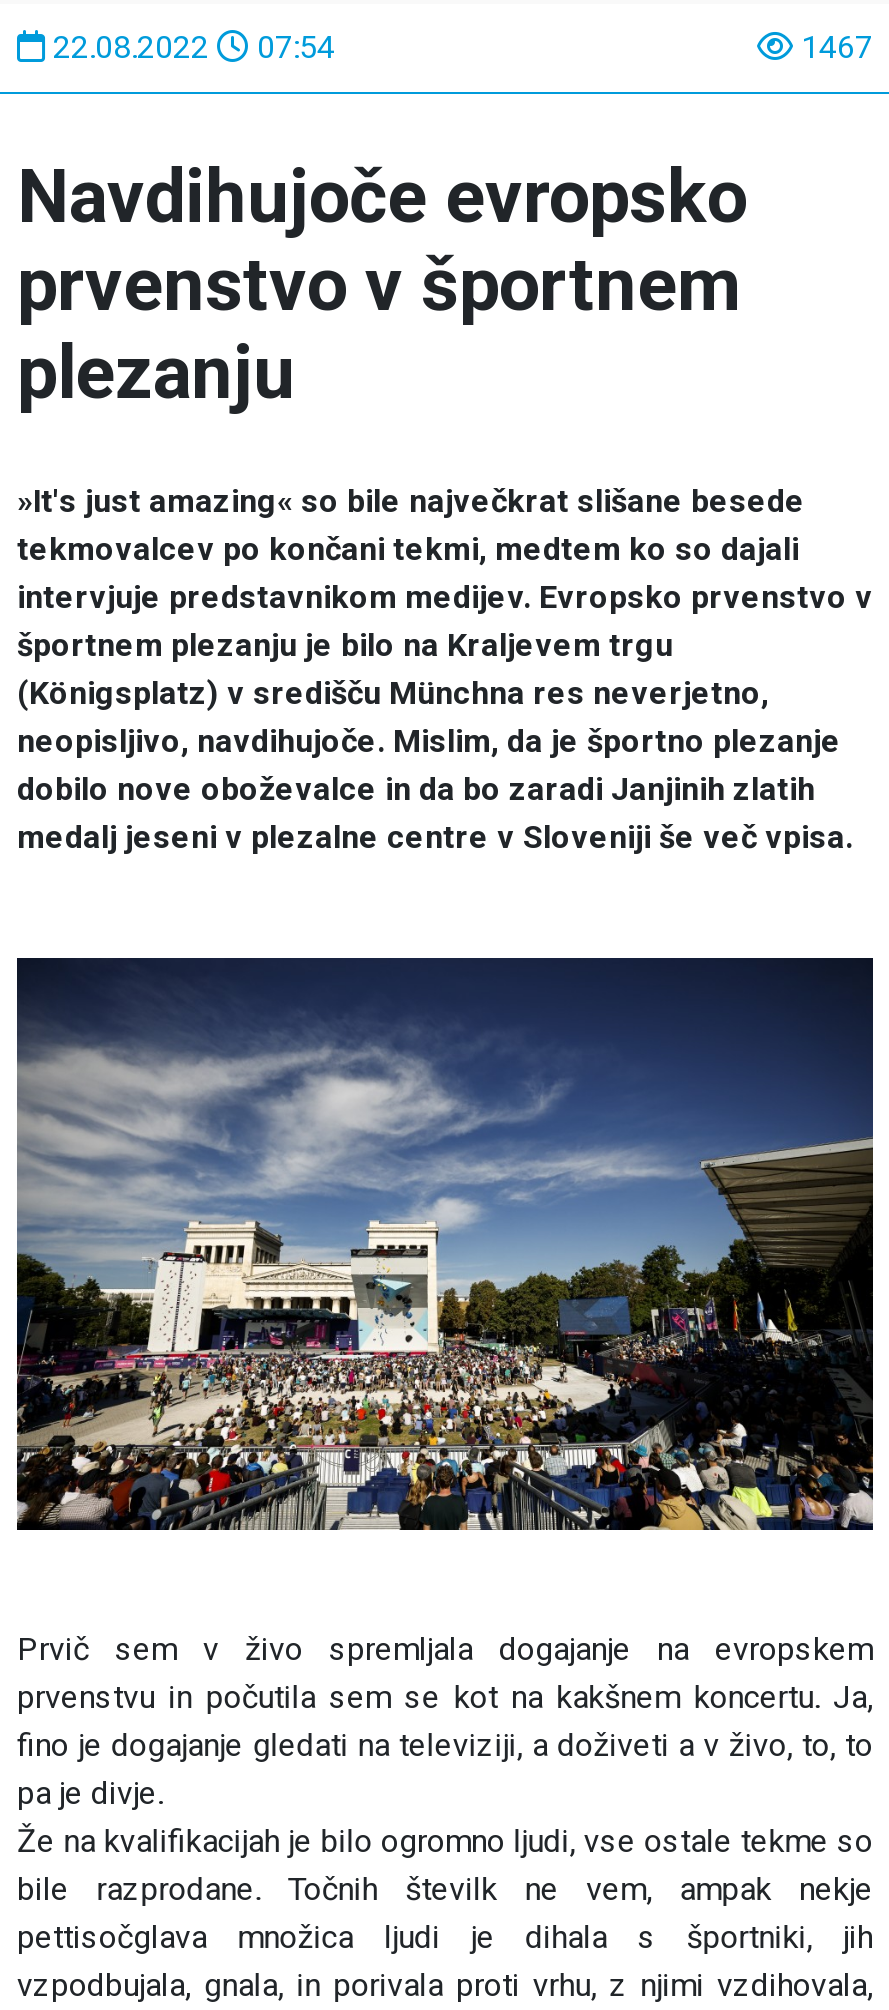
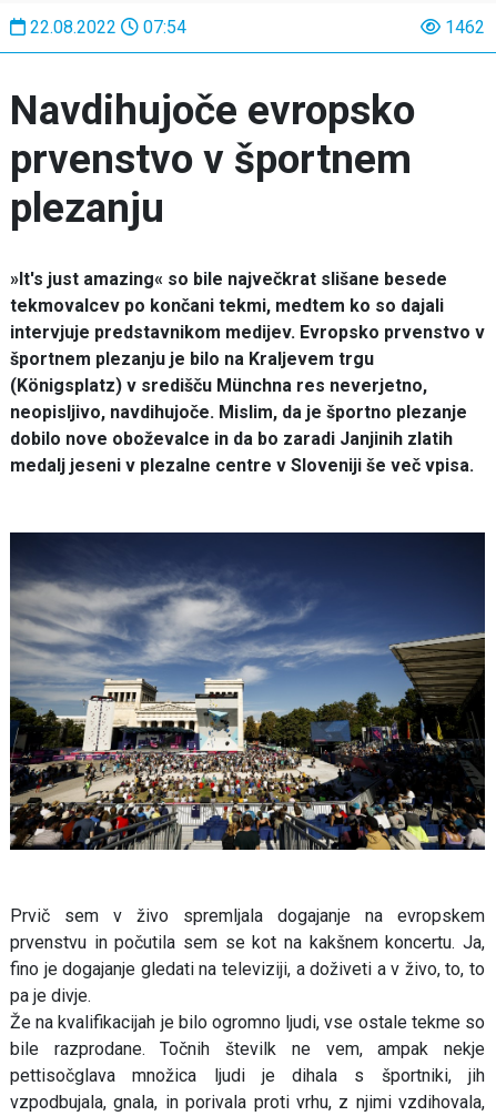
- 1467
+ 1462
